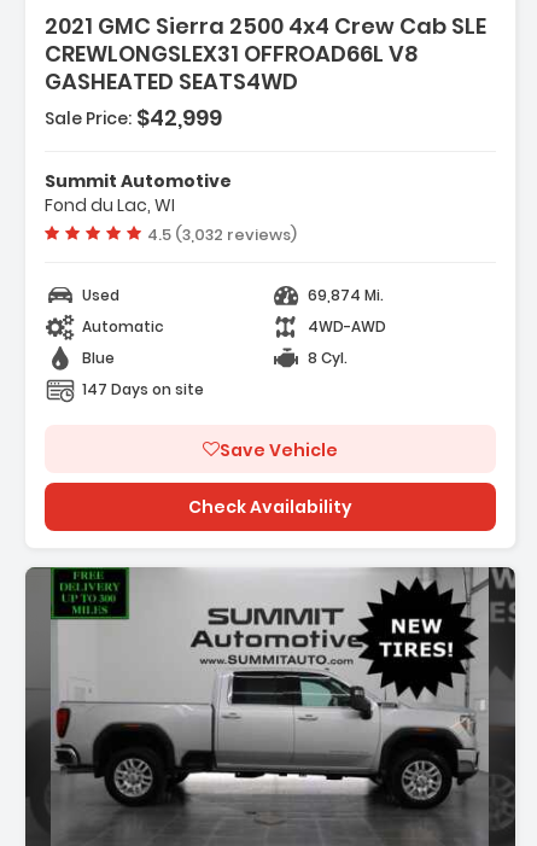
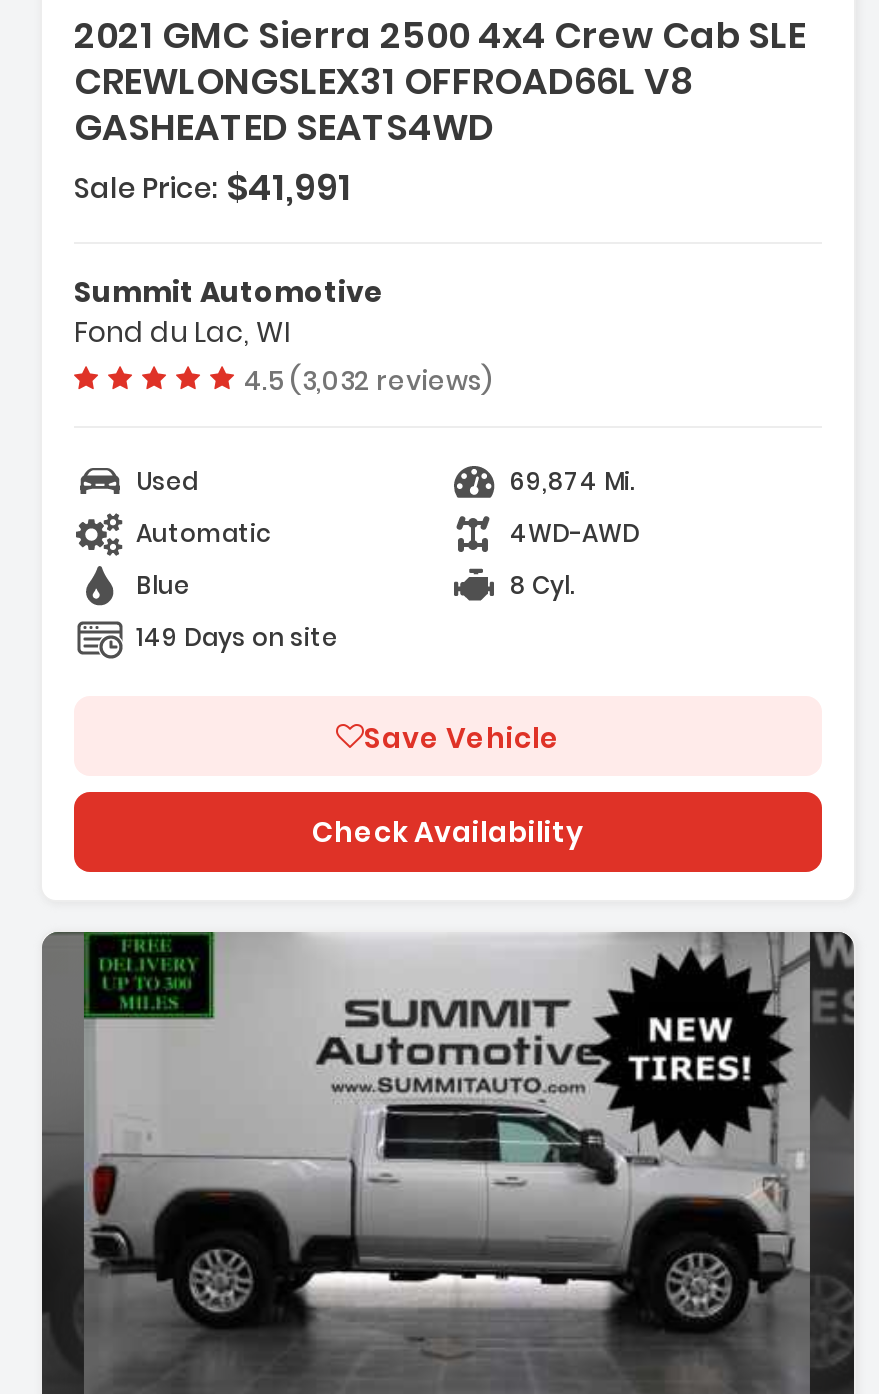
- Sale Price: $42,999
+ Sale Price: $41,991

- 147 Days on site
+ 149 Days on site
